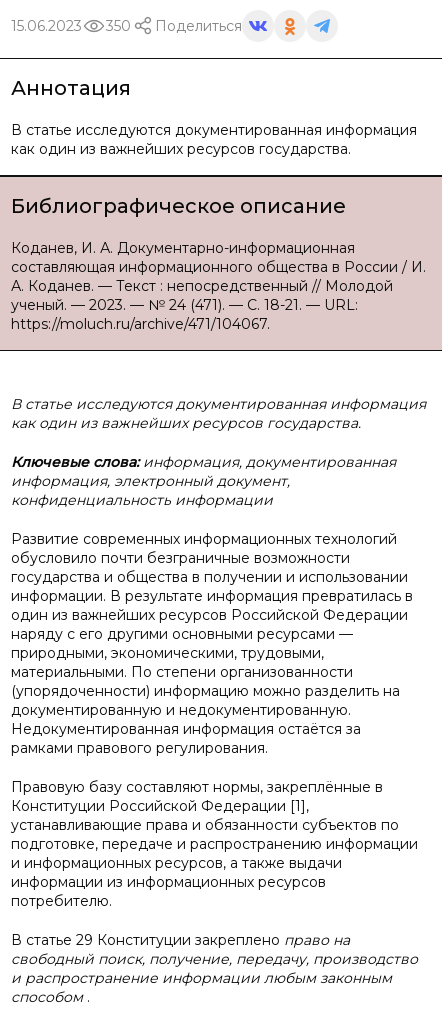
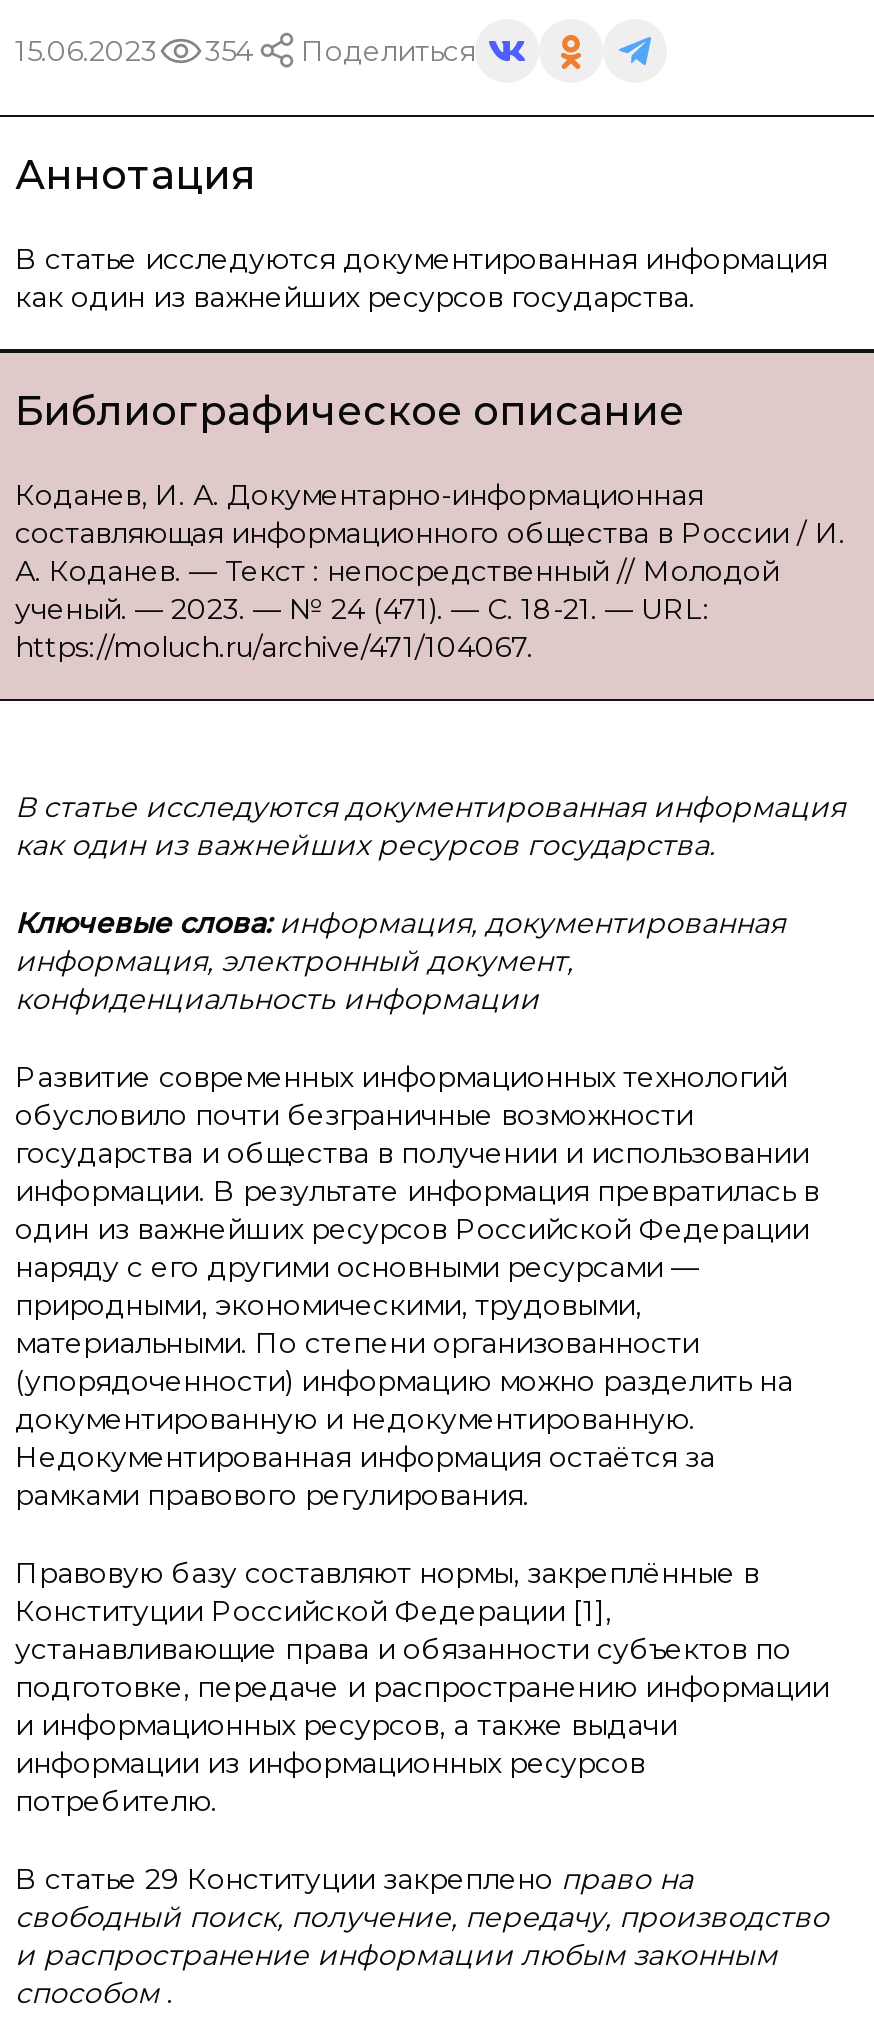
- 15.06.2023 350 Поделиться
+ 15.06.2023 354 Поделиться
